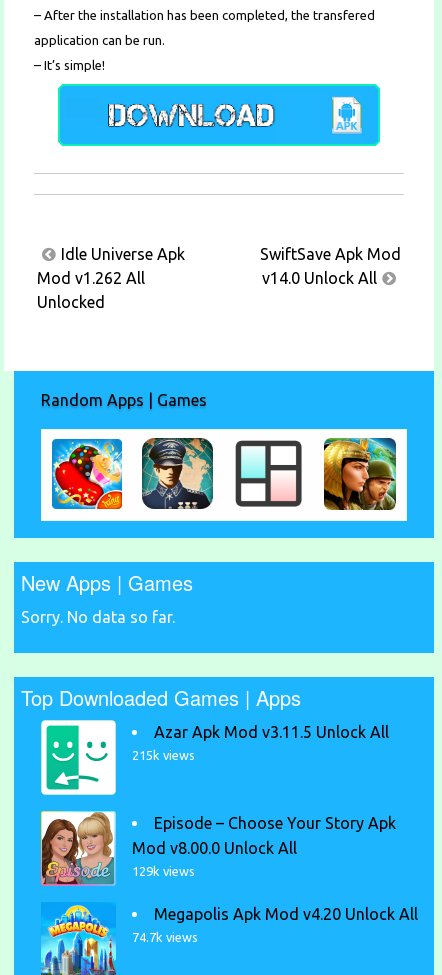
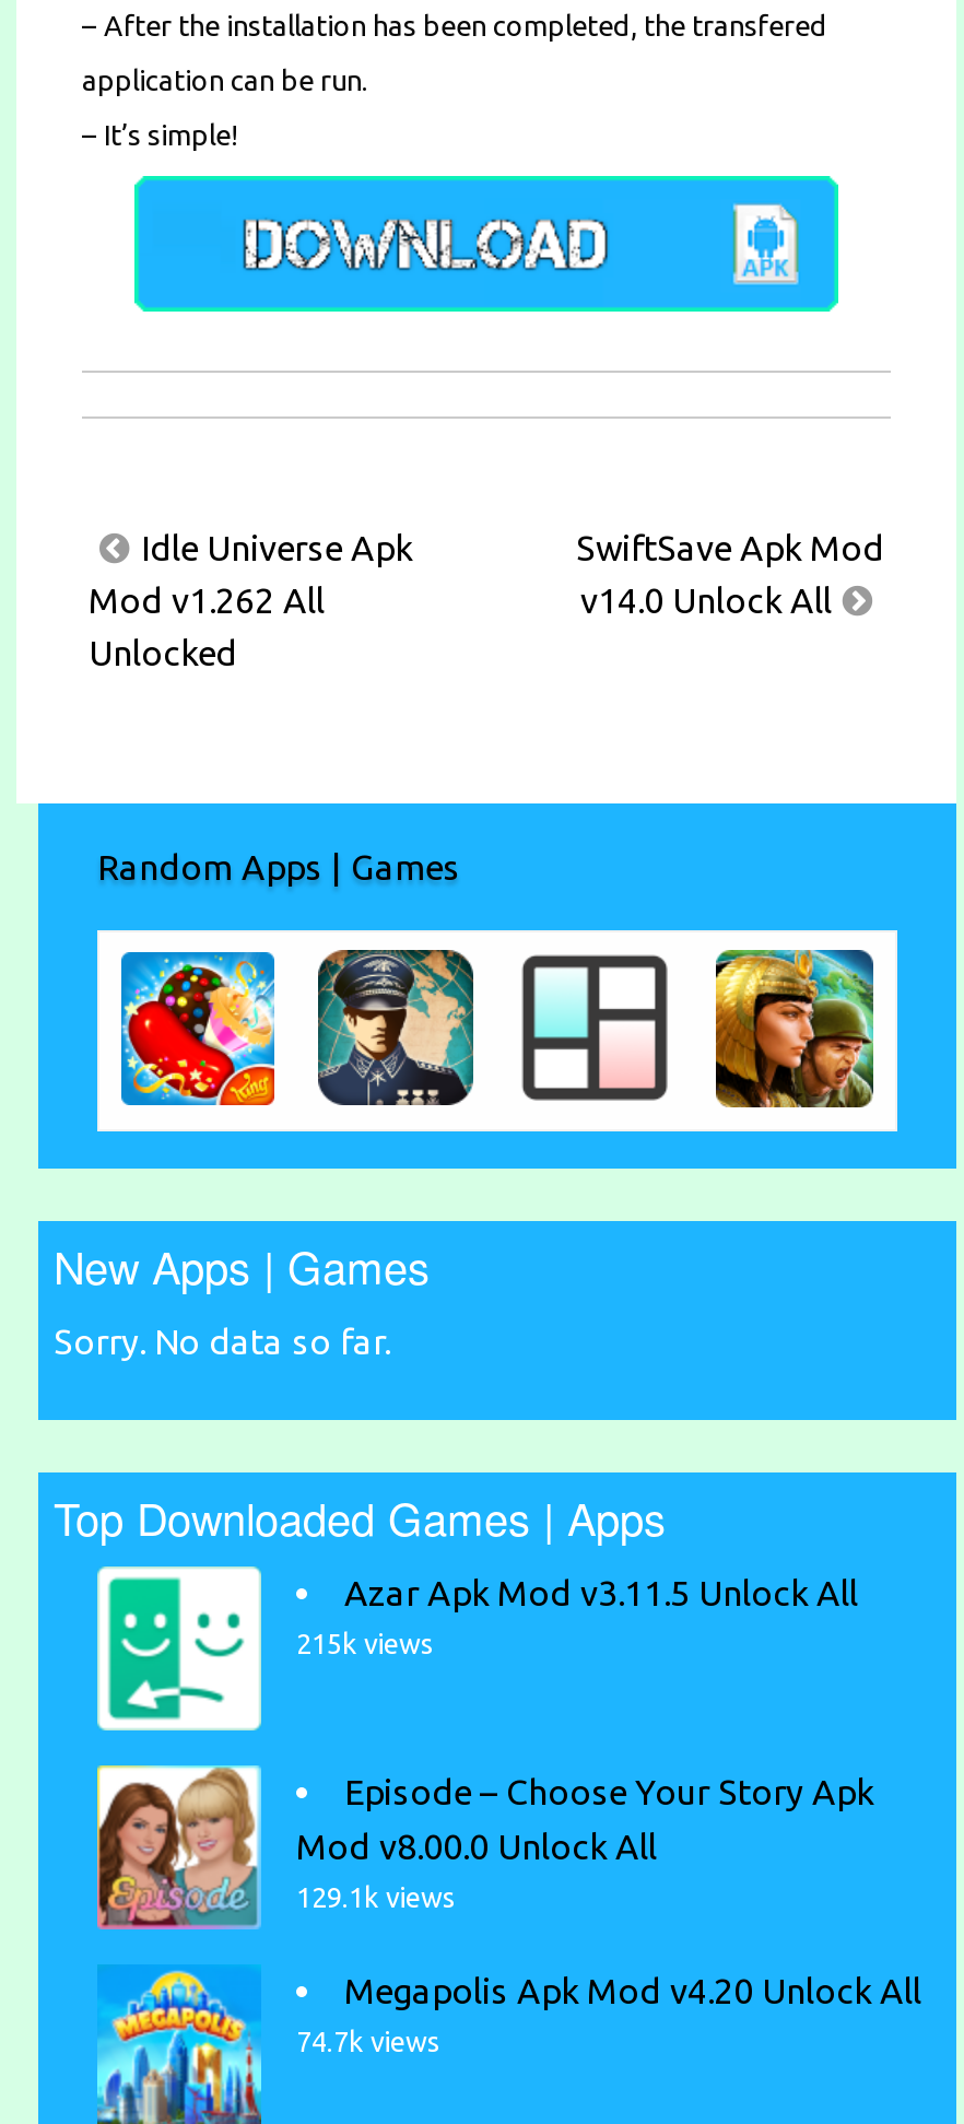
- 129k views
+ 129.1k views
